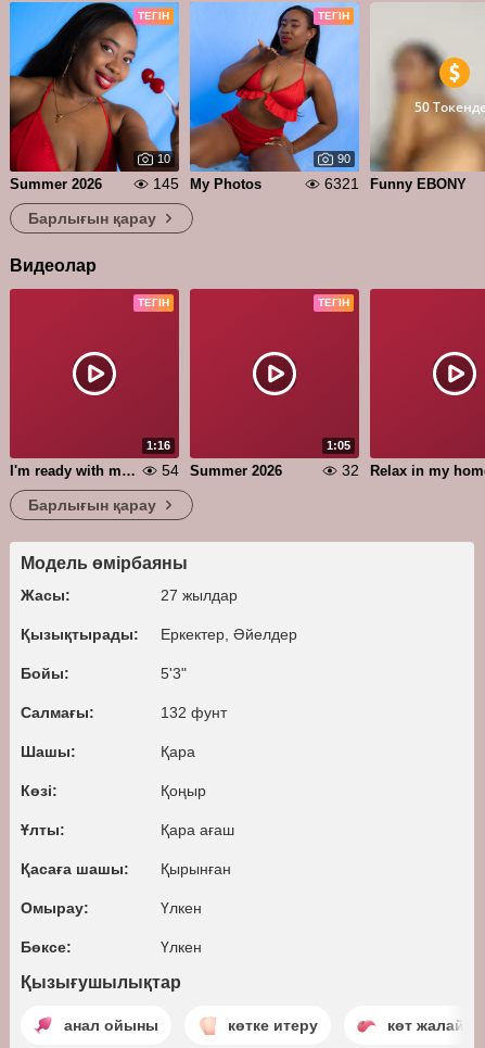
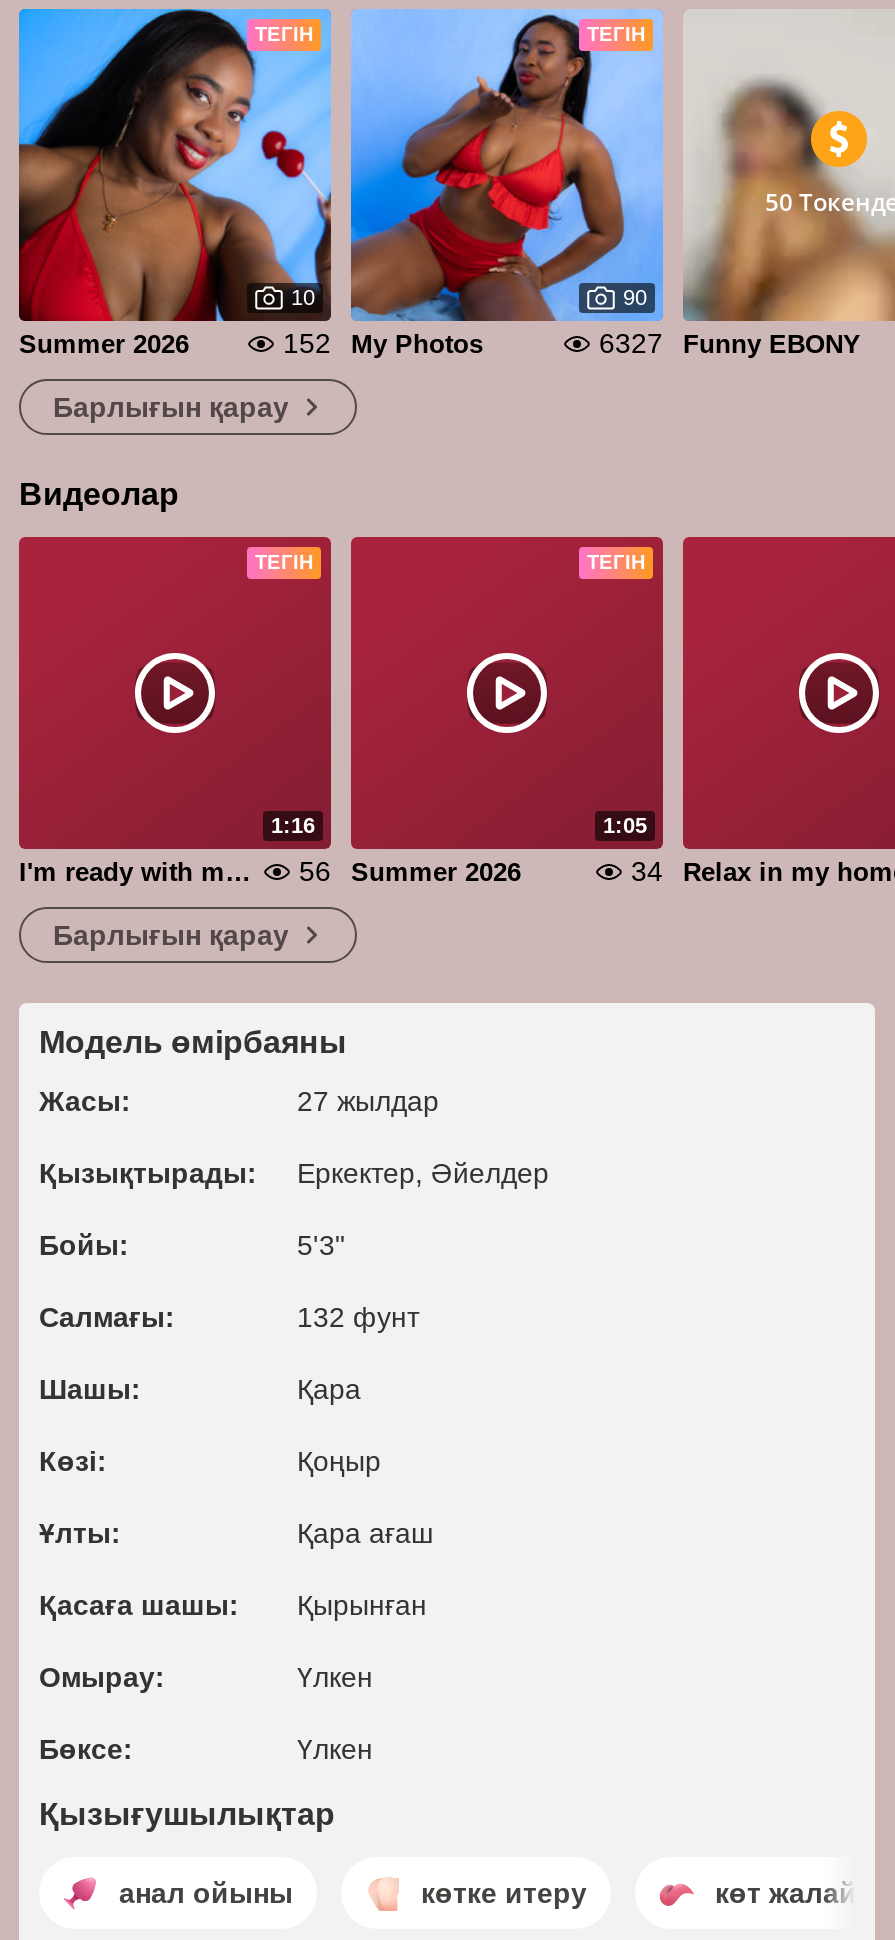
- 145 My Photos
+ 152 My Photos

- 6321 Funny EBONY
+ 6327 Funny EBONY

- 54
+ 56

- 32
+ 34
